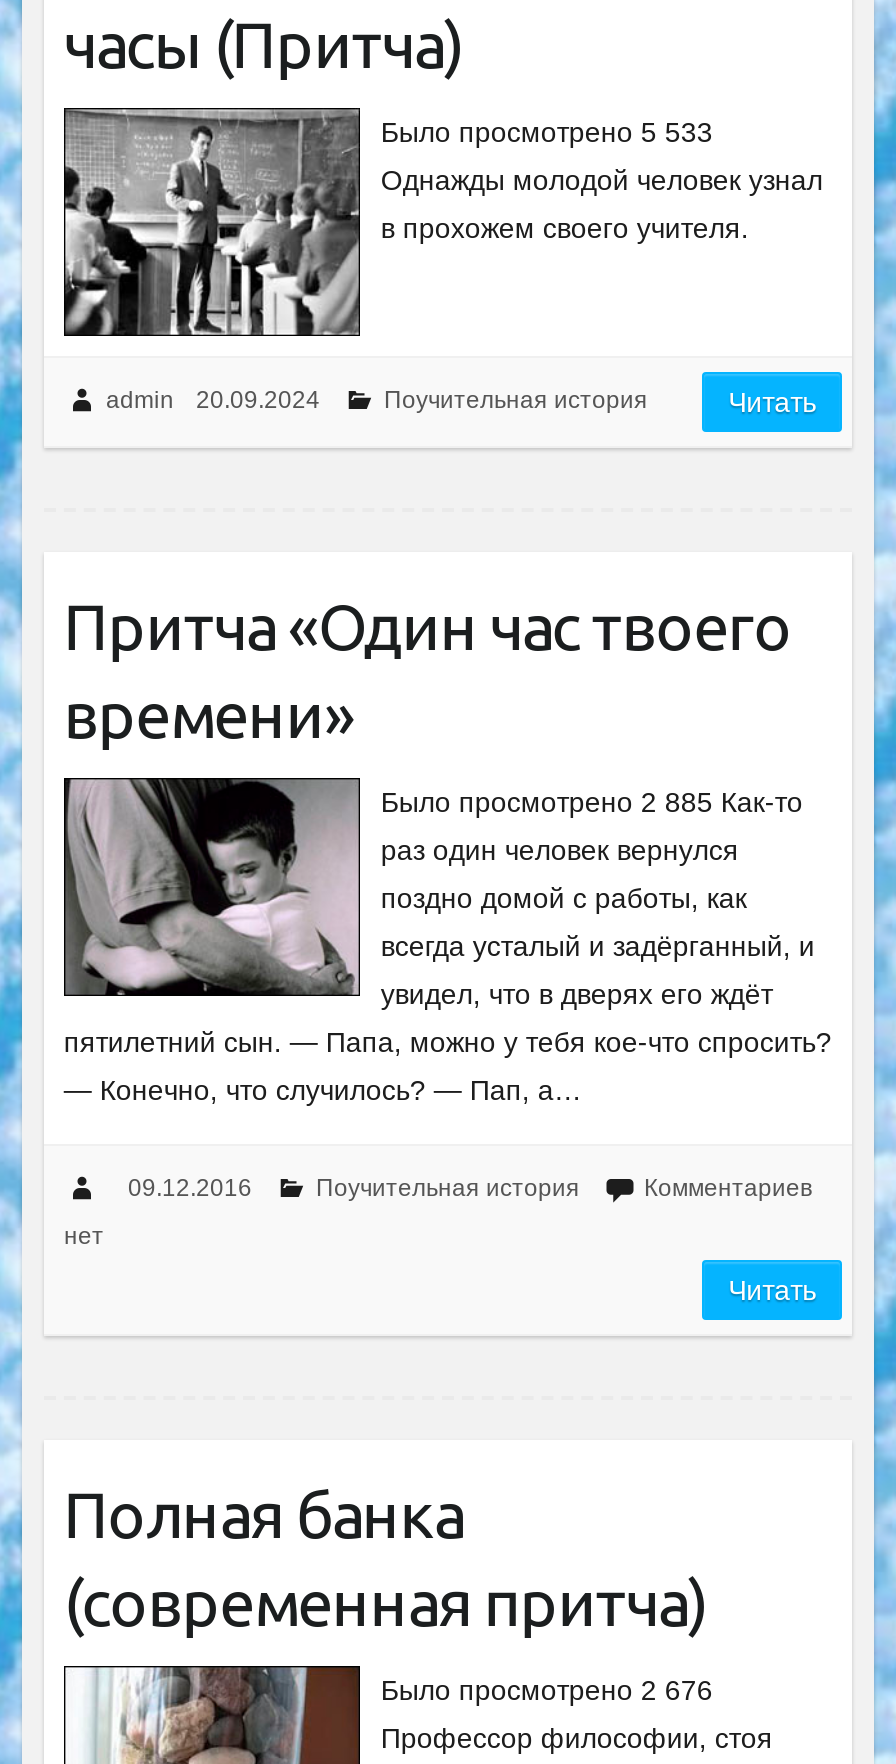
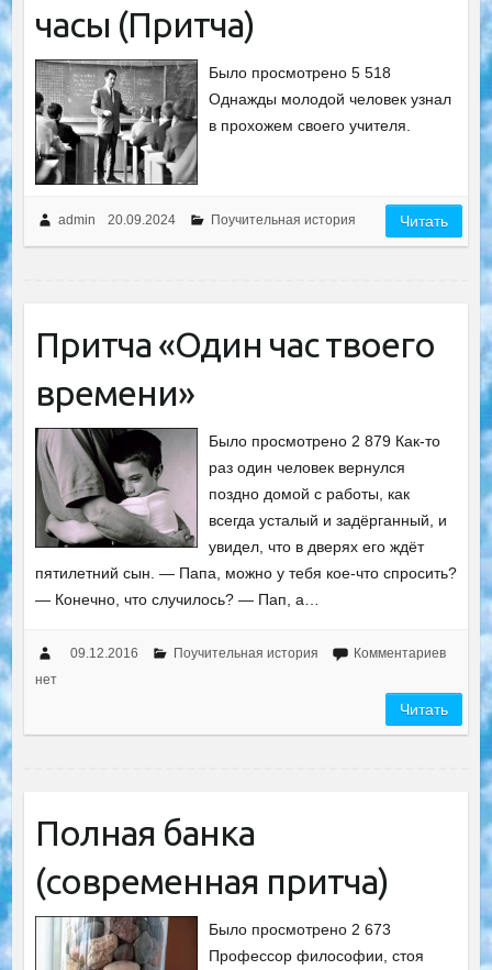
- Было просмотрено 5 533
+ Было просмотрено 5 518

- Было просмотрено 2 885 Как-то
+ Было просмотрено 2 879 Как-то

- Было просмотрено 2 676
+ Было просмотрено 2 673
